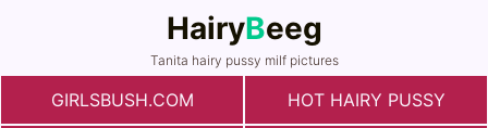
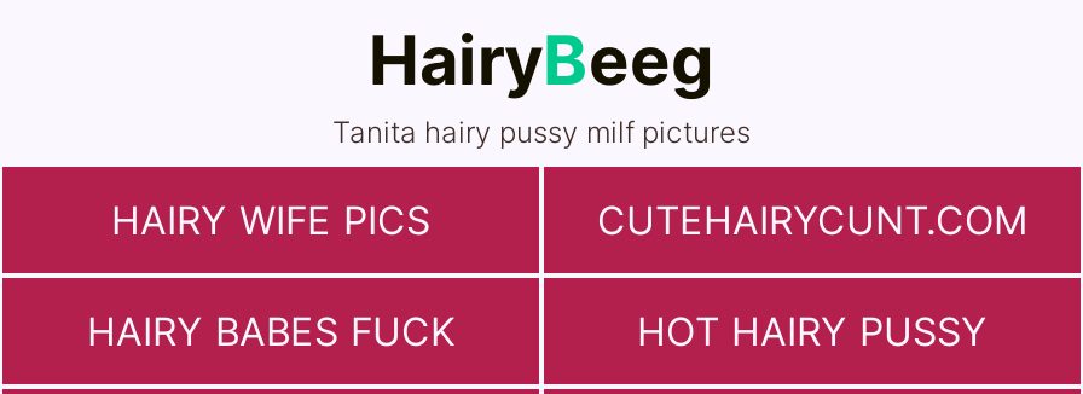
- GIRLSBUSH.COM
+ HAIRY WIFE PICS
+ CUTEHAIRYCUNT.COM
+ HAIRY BABES FUCK
